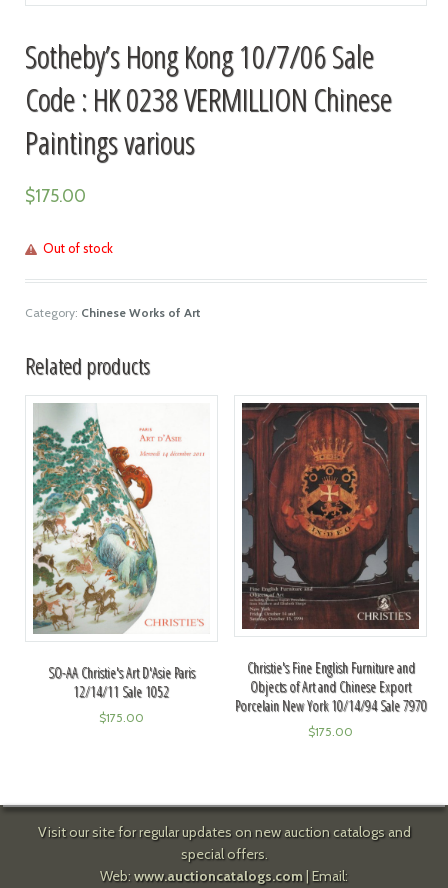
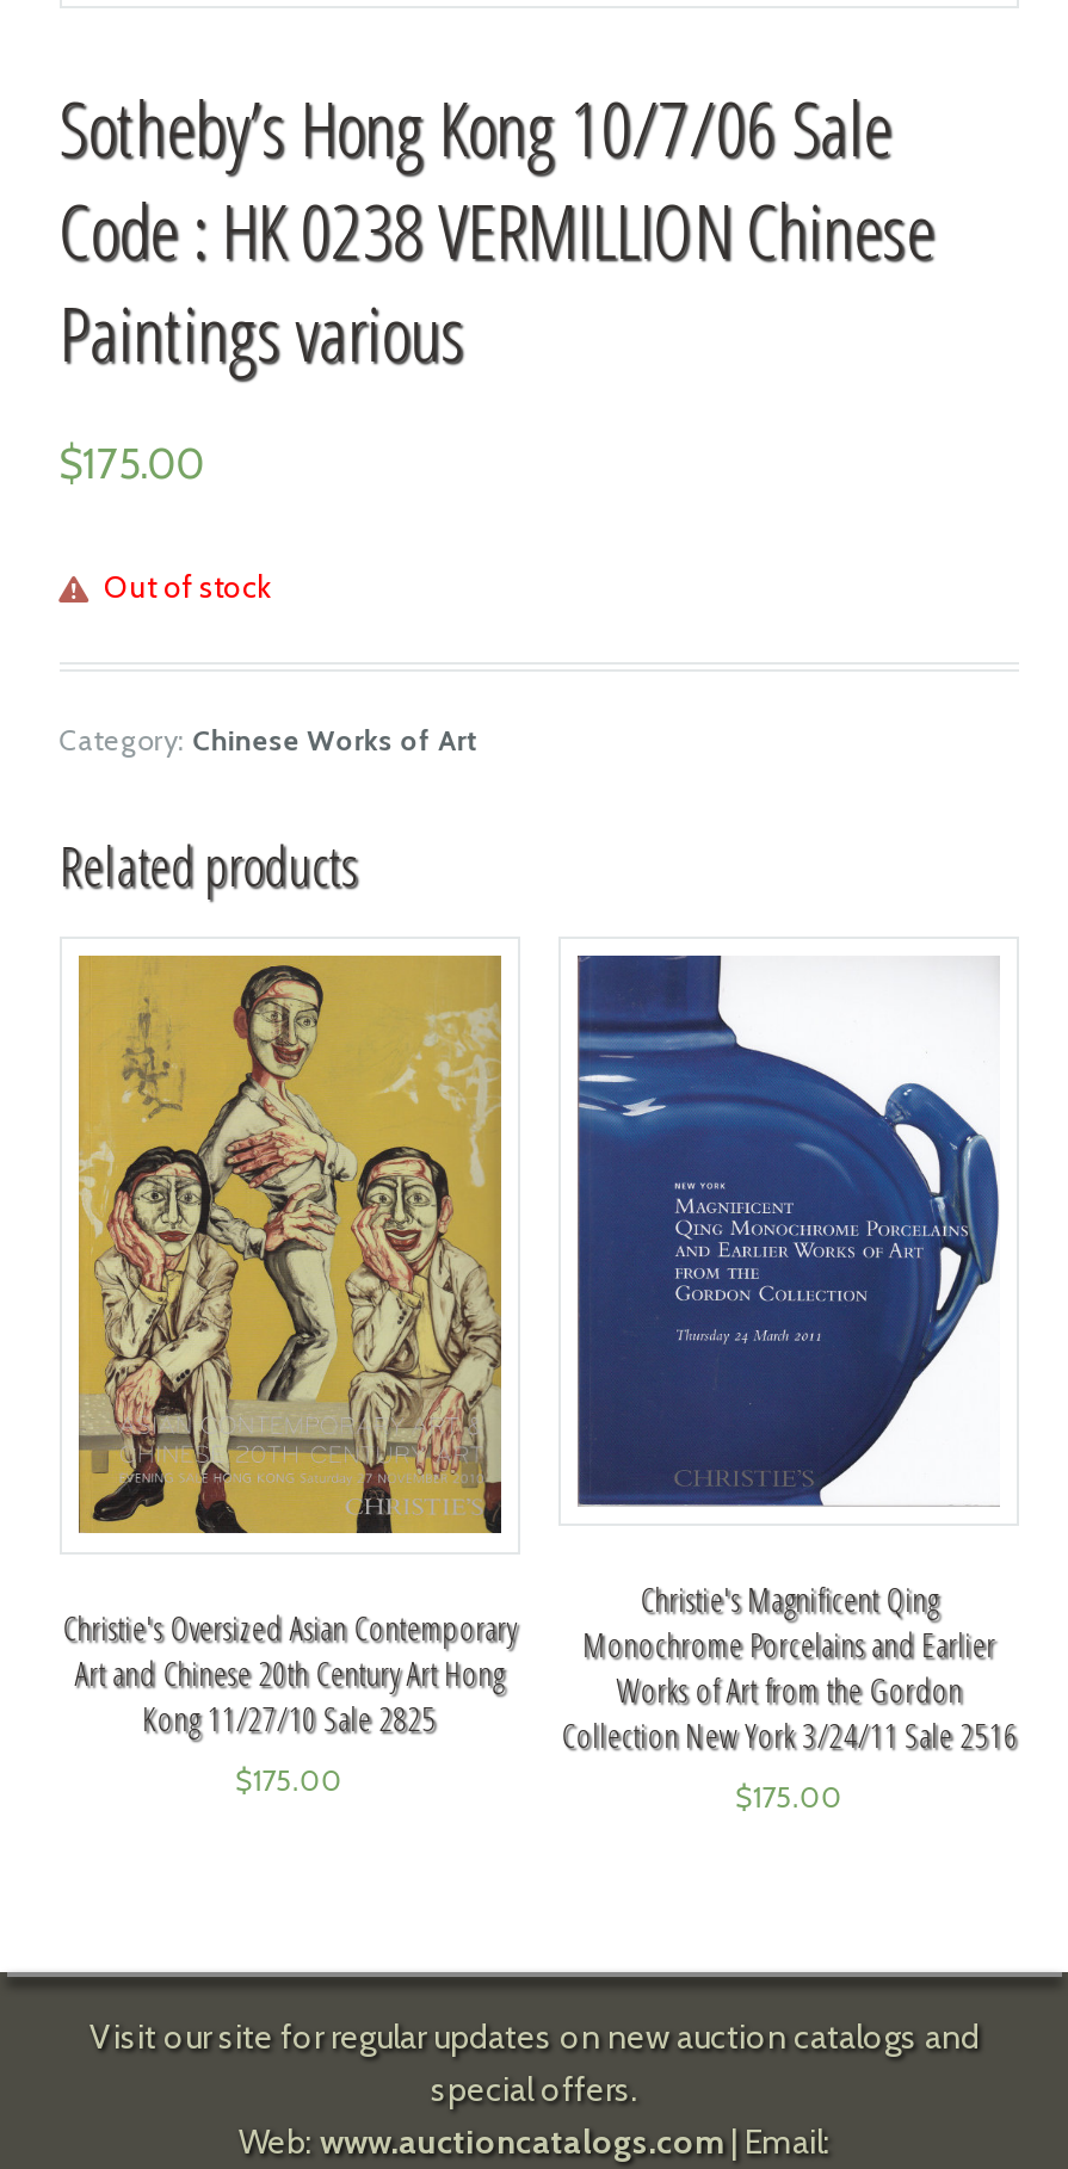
- [image]
- SO-AA Christie's Art D'Asie Paris
- 12/14/11 Sale 1052
+ [image]
+ Christie's Oversized Asian Contemporary
+ Art and Chinese 20th Century Art Hong
+ Kong 11/27/10 Sale 2825

- [image]
- Christie's Fine English Furniture and
- Objects of Art and Chinese Export
- Porcelain New York 10/14/94 Sale 7970
+ [image]
+ Christie's Magnificent Qing
+ Monochrome Porcelains and Earlier
+ Works of Art from the Gordon
+ Collection New York 3/24/11 Sale 2516
